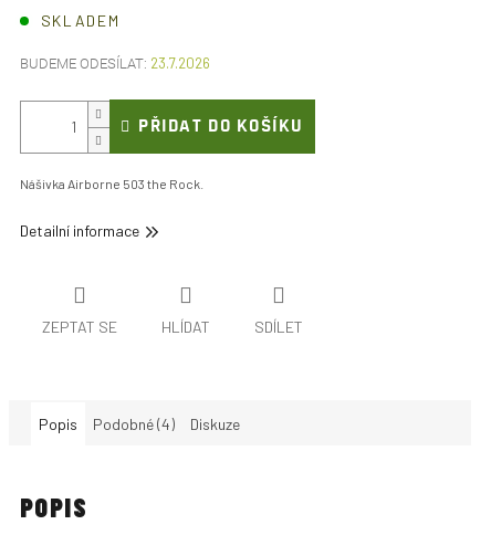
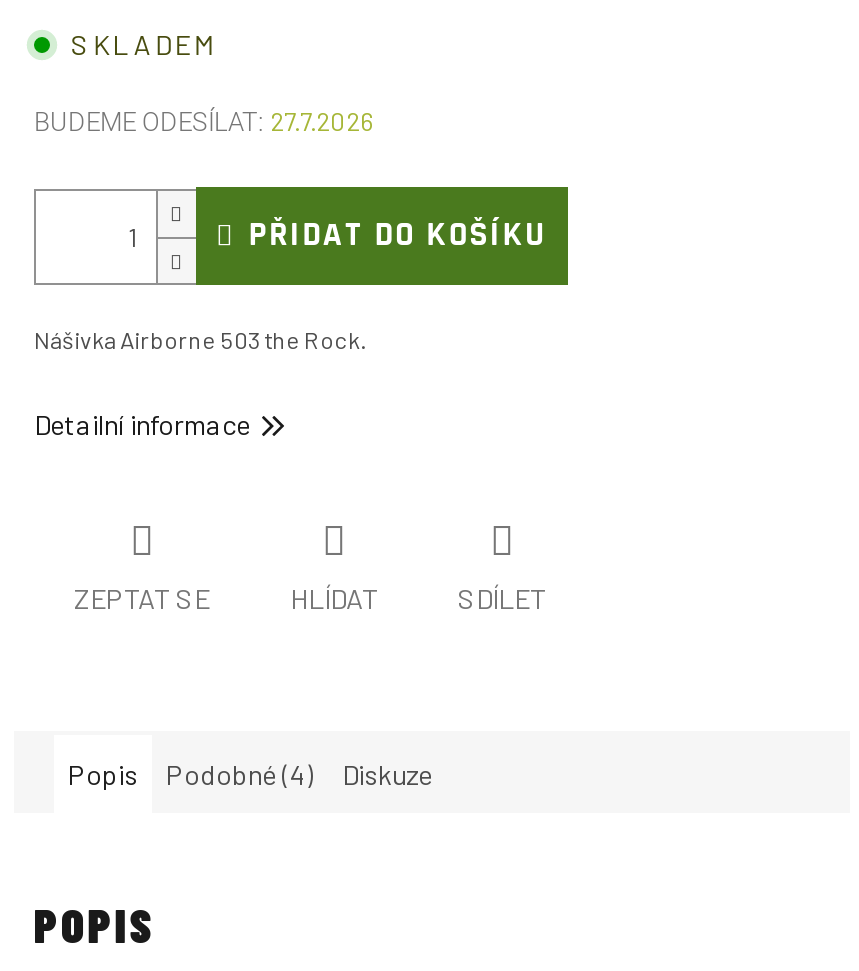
- 23.7.2026
+ 27.7.2026
